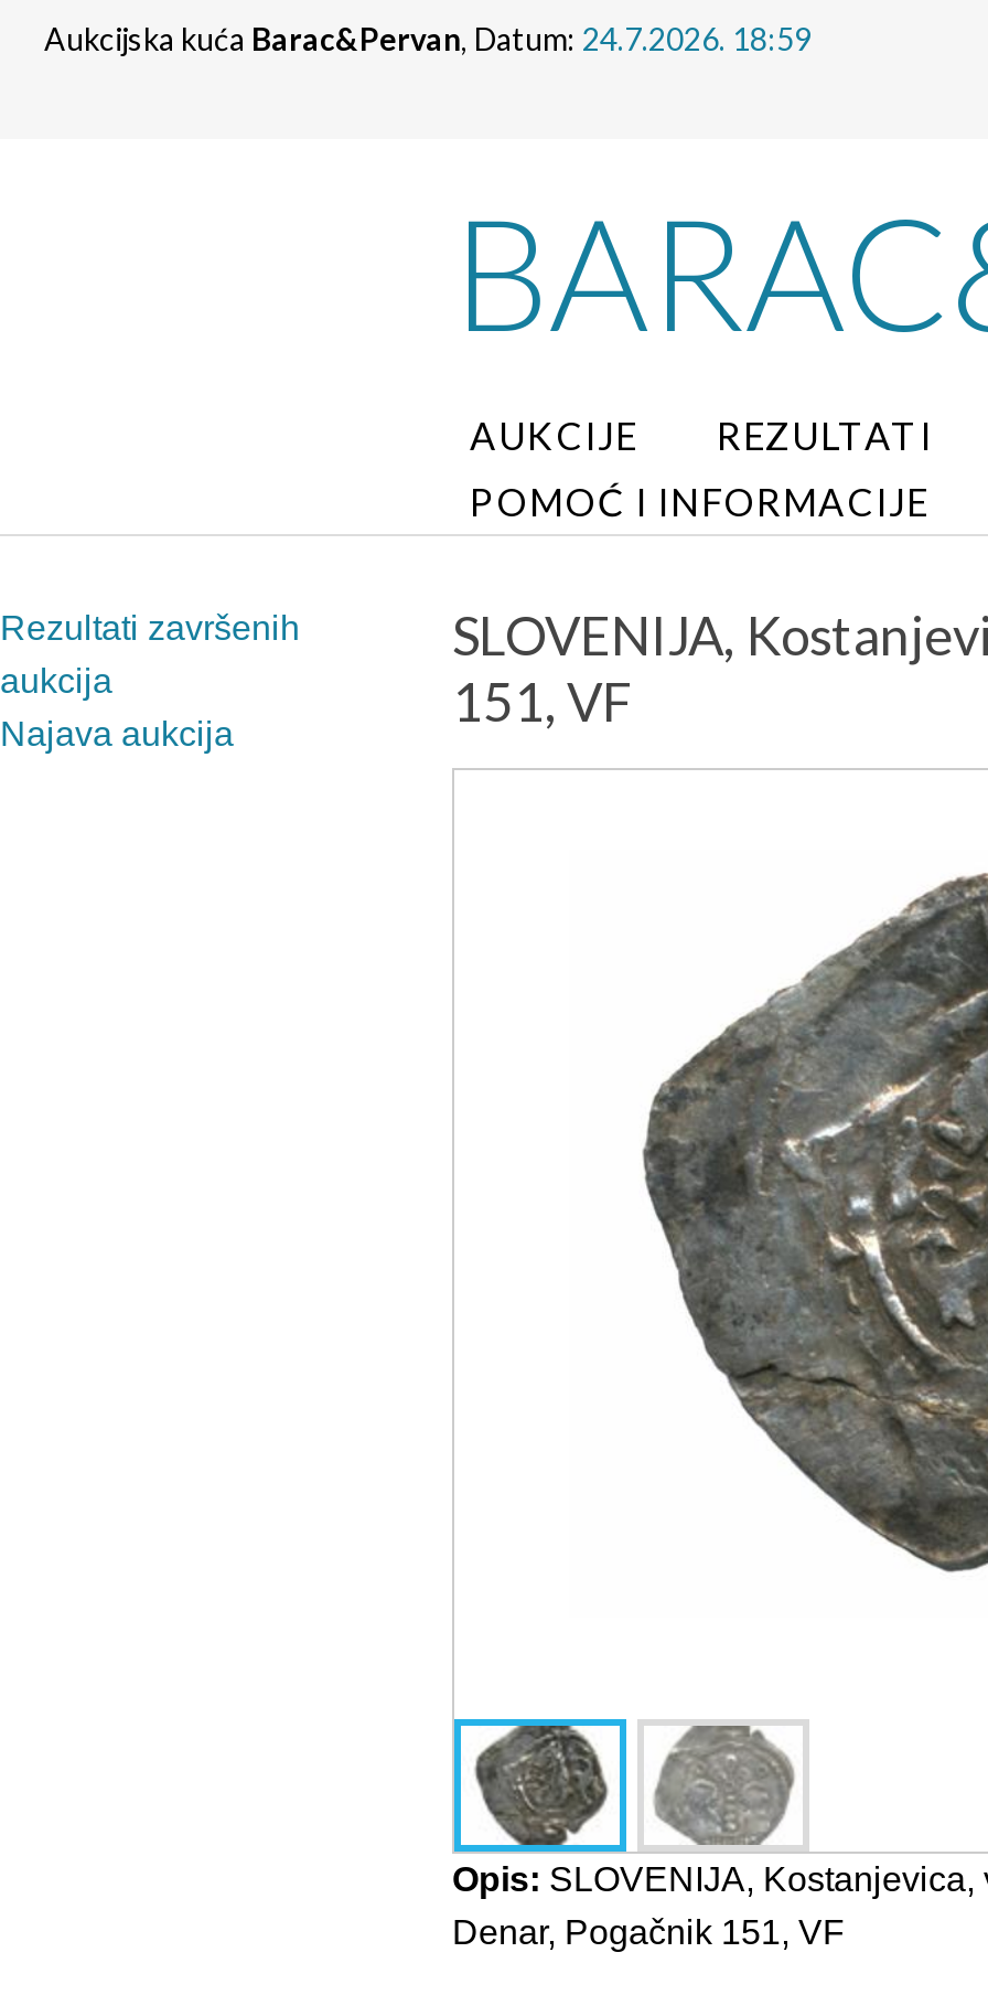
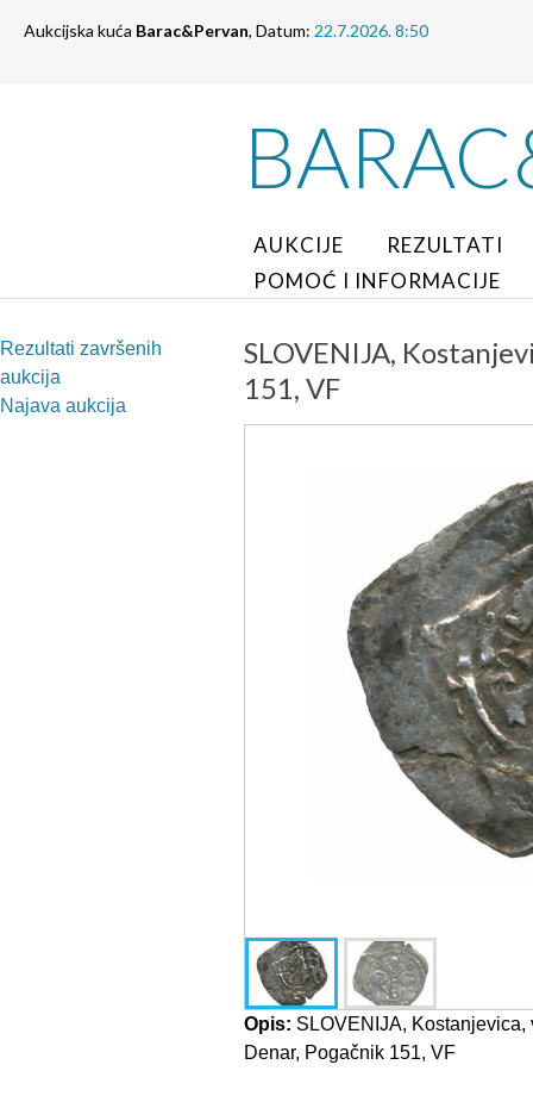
- Aukcijska kuća Barac&Pervan, Datum: 24.7.2026. 18:59
+ Aukcijska kuća Barac&Pervan, Datum: 22.7.2026. 8:50
